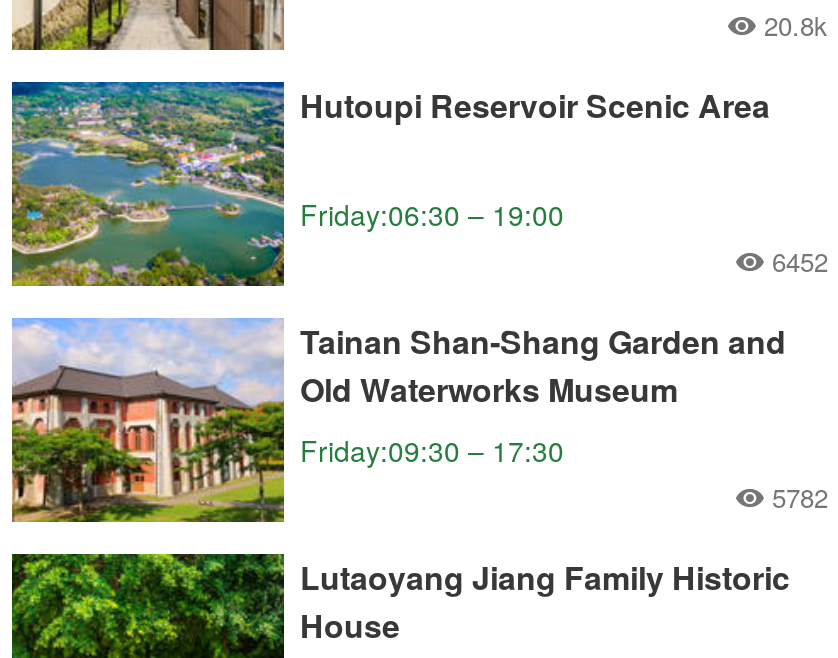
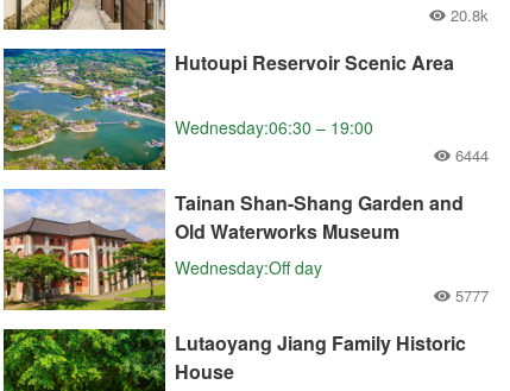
- Friday:06:30 – 19:00
- 6452
+ Wednesday:06:30 – 19:00
+ 6444

- Friday:09:30 – 17:30
- 5782
+ Wednesday:Off day
+ 5777
